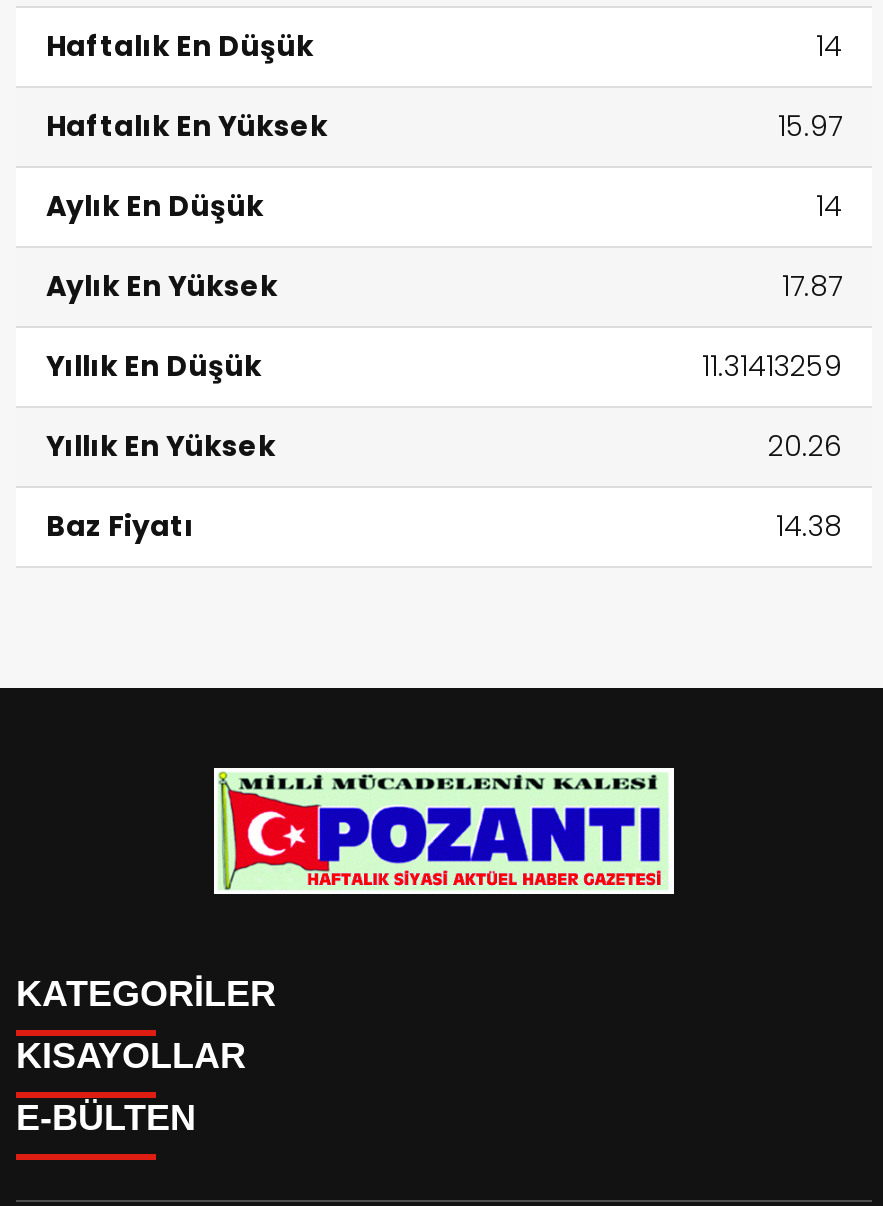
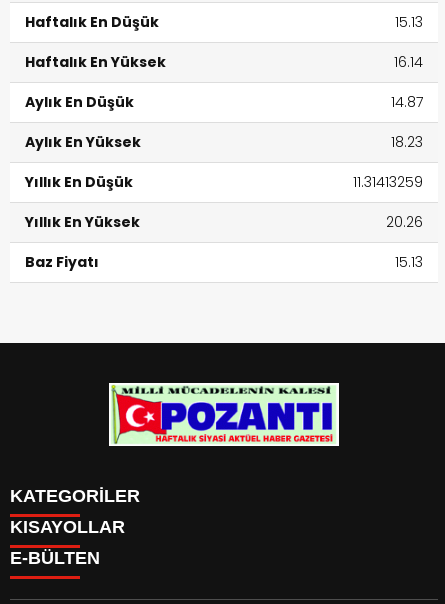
- 14
+ 15.13

- 15.97
+ 16.14

- 14
+ 14.87

- 17.87
+ 18.23

- 14.38
+ 15.13
